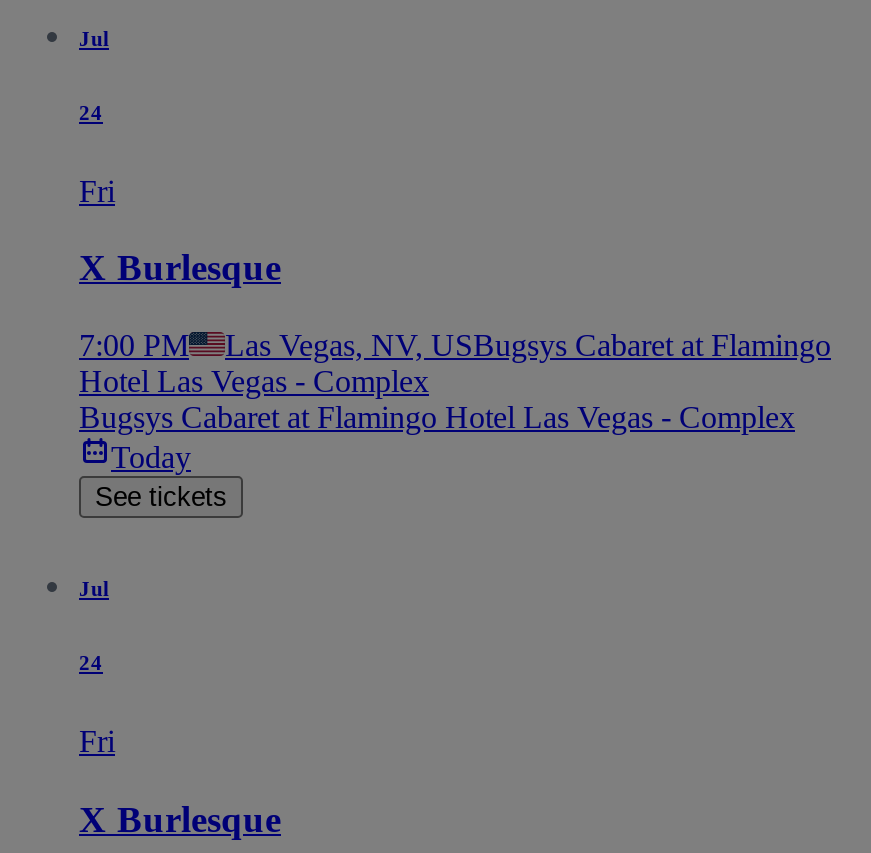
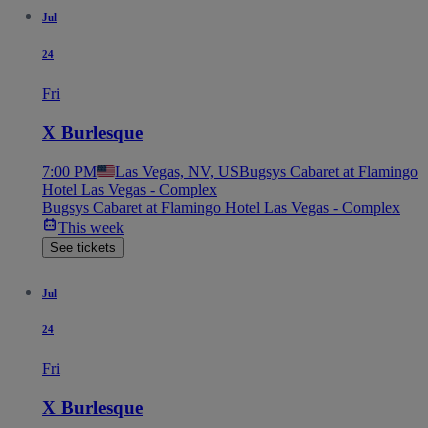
- Today
+ This week
